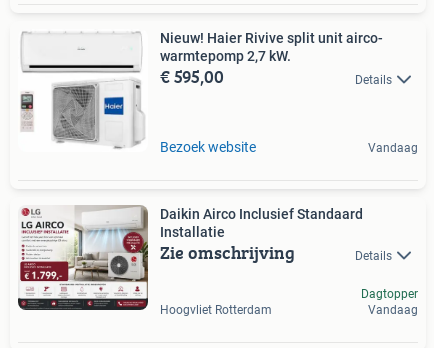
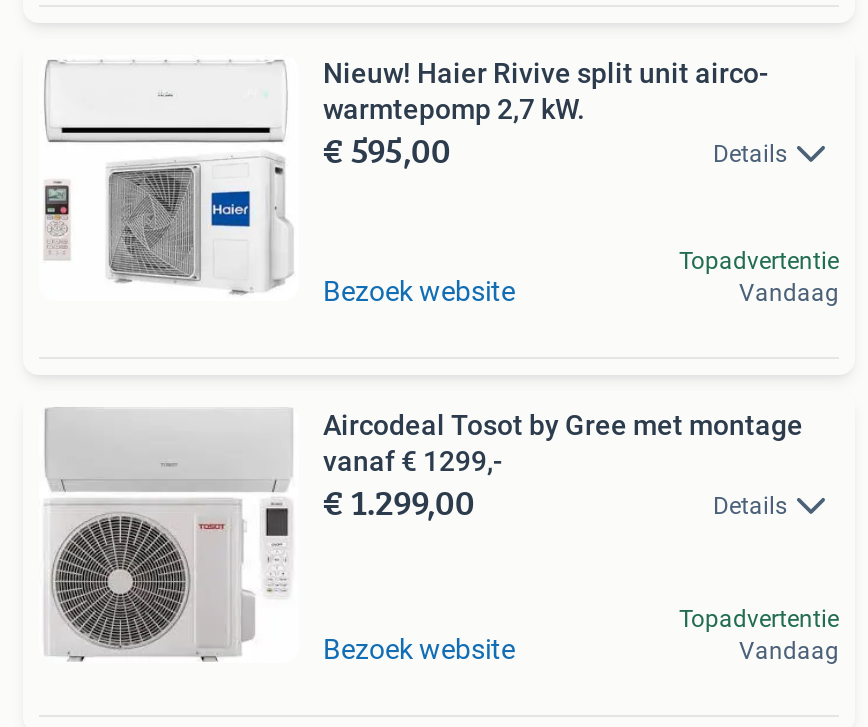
+ Topadvertentie

- [image]
- Daikin Airco Inclusief Standaard
- Installatie
- Zie omschrijving
+ [image]
+ Aircodeal Tosot by Gree met montage
+ vanaf € 1299,-
+ € 1.299,00

- Dagtopper
+ Topadvertentie

- Hoogvliet Rotterdam
+ Bezoek website
